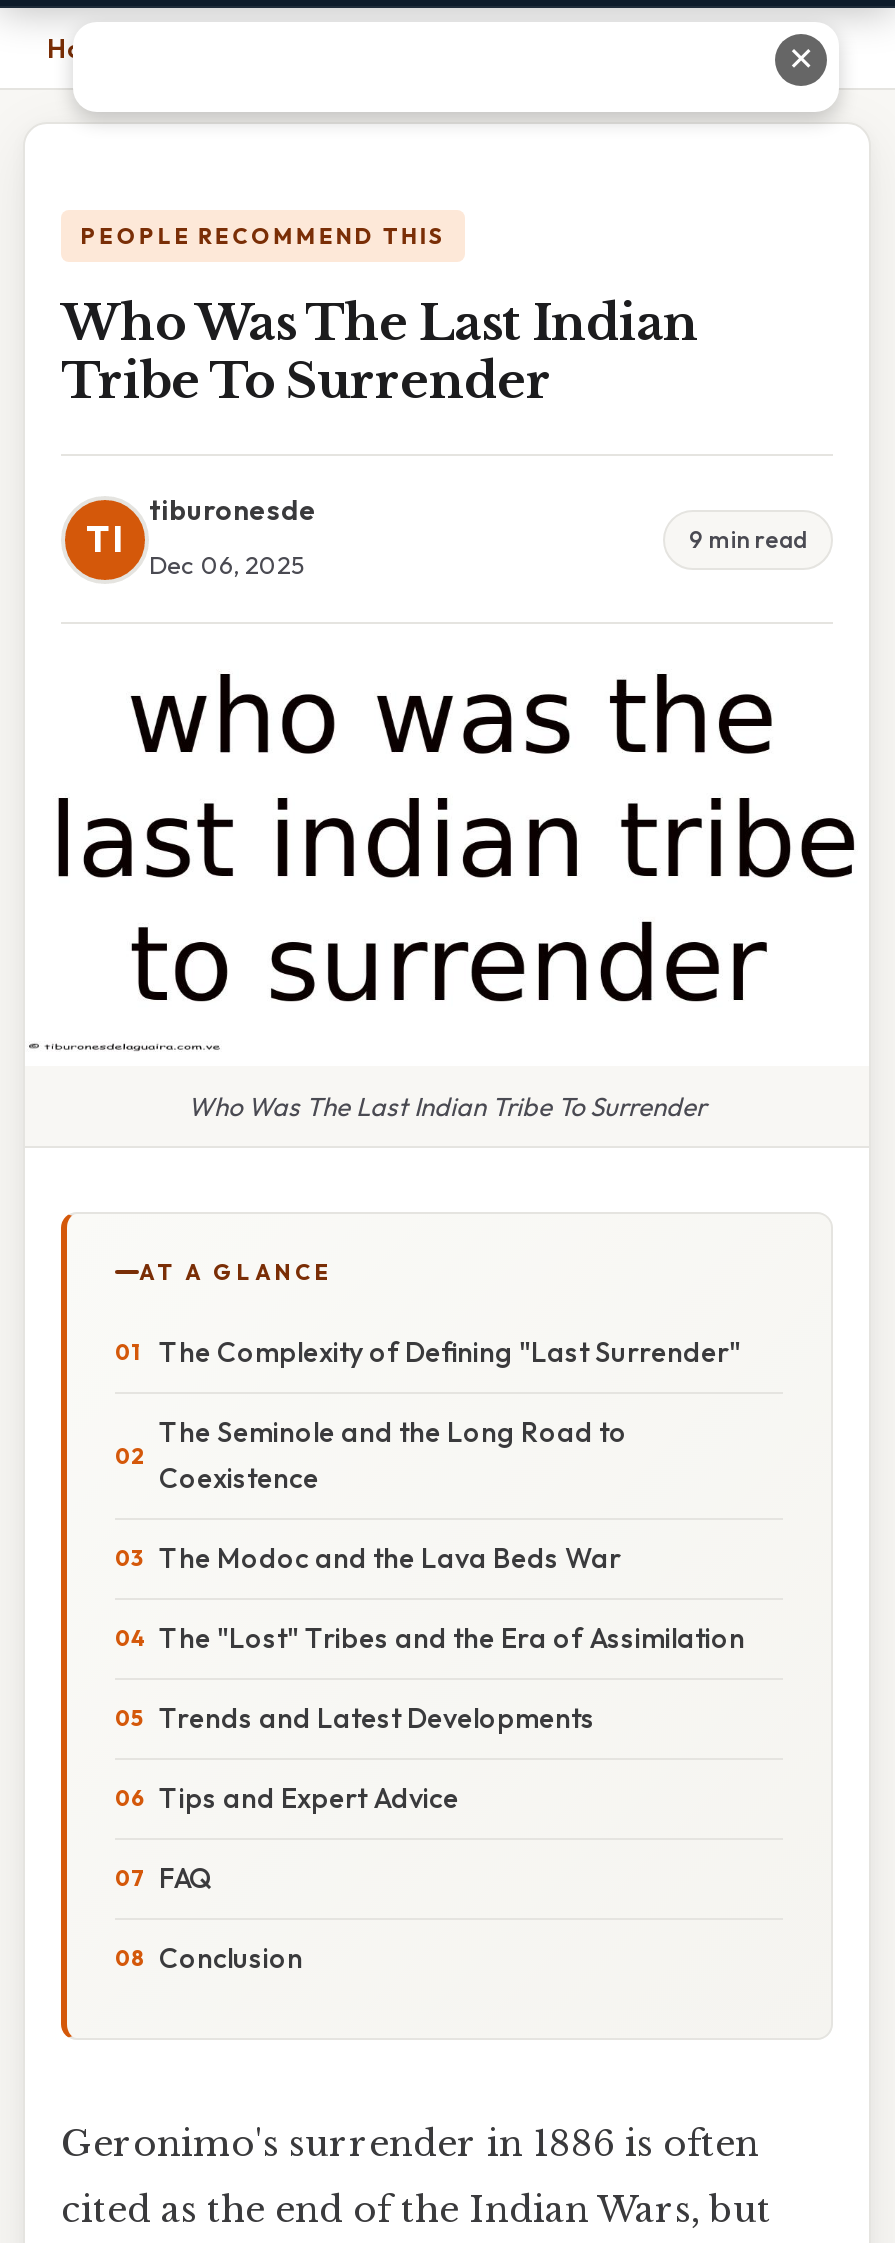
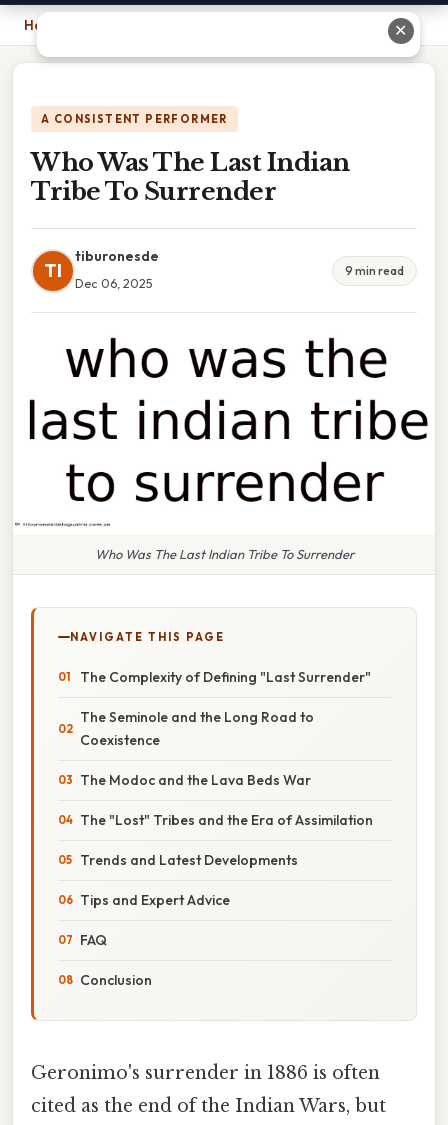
- PEOPLE RECOMMEND THIS
+ A CONSISTENT PERFORMER

- AT A GLANCE
+ NAVIGATE THIS PAGE
